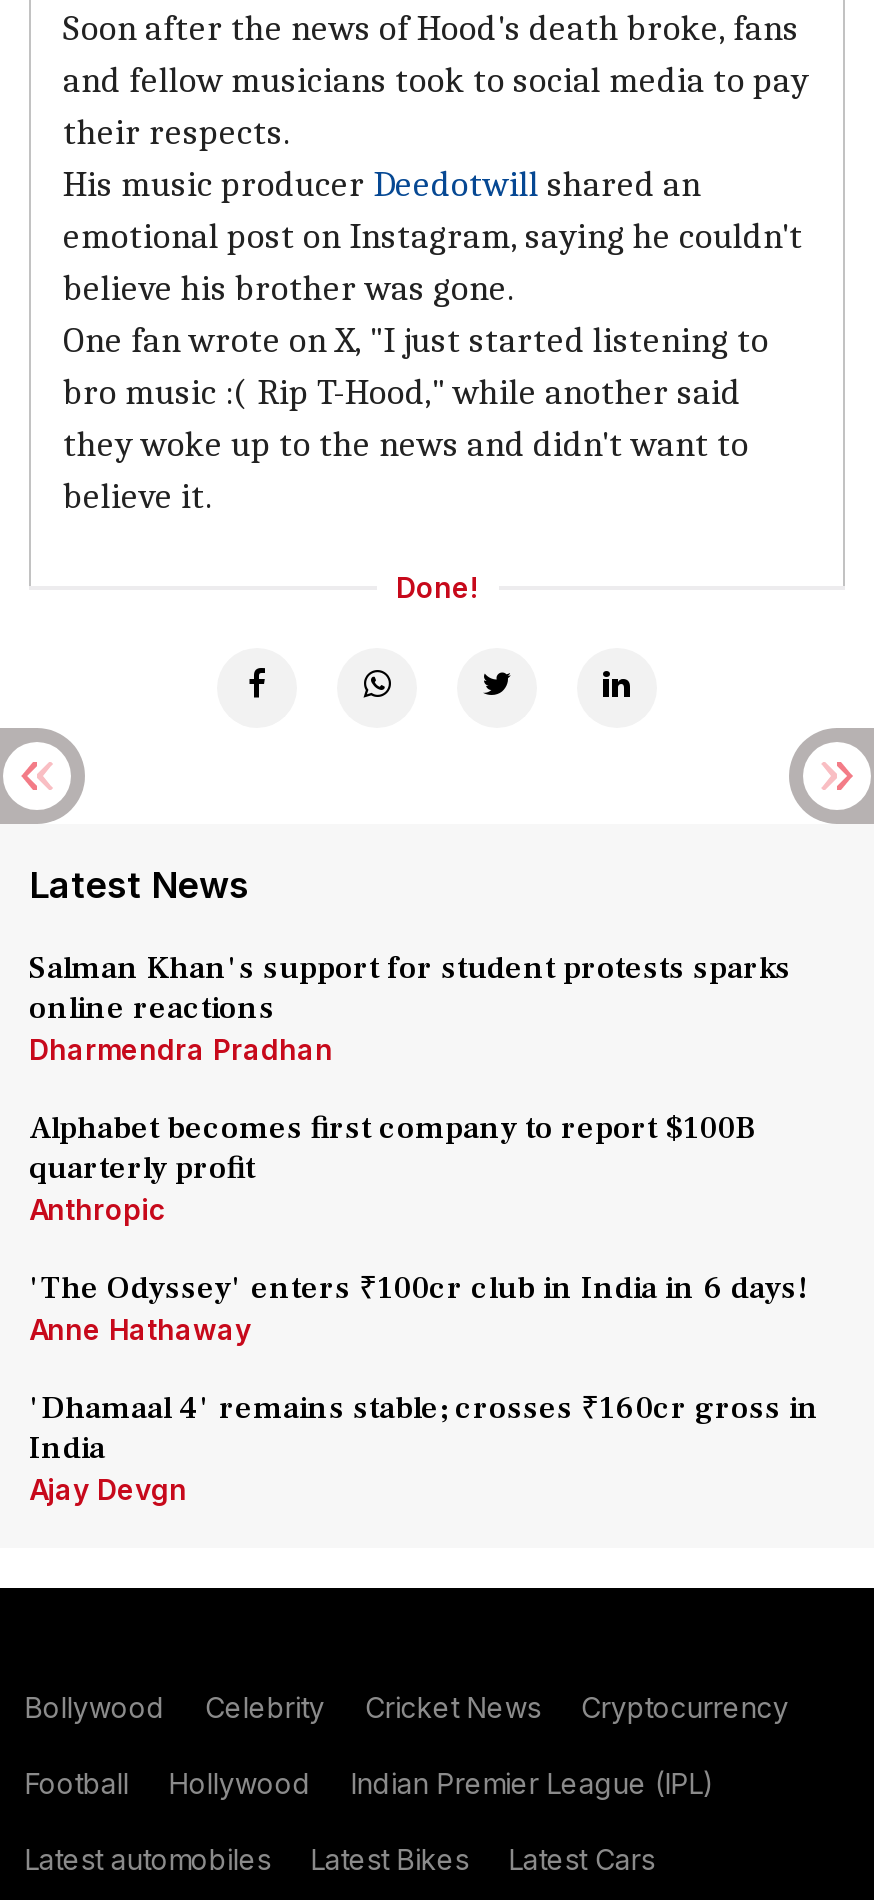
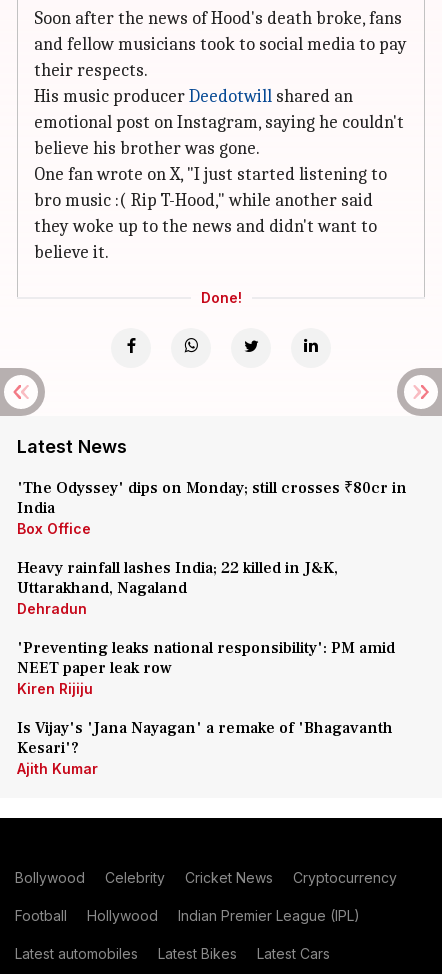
- Salman Khan's support for student protests sparks
- online reactions
- Dharmendra Pradhan
- Alphabet becomes first company to report $100B
- quarterly profit
- Anthropic
- 'The Odyssey' enters ₹100cr club in India in 6 days!
- Anne Hathaway
- 'Dhamaal 4' remains stable; crosses ₹160cr gross in
+ 'The Odyssey' dips on Monday; still crosses ₹80cr in

moved up: India

- Ajay Devgn
+ Box Office
+ Heavy rainfall lashes India; 22 killed in J&K,
+ Uttarakhand, Nagaland
+ Dehradun
+ 'Preventing leaks national responsibility': PM amid
+ NEET paper leak row
+ Kiren Rijiju
+ Is Vijay's 'Jana Nayagan' a remake of 'Bhagavanth
+ Kesari'?
+ Ajith Kumar
